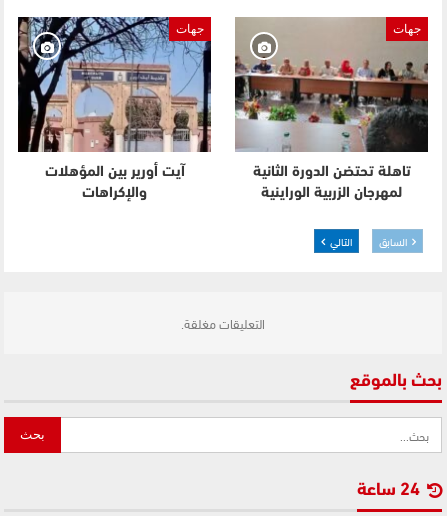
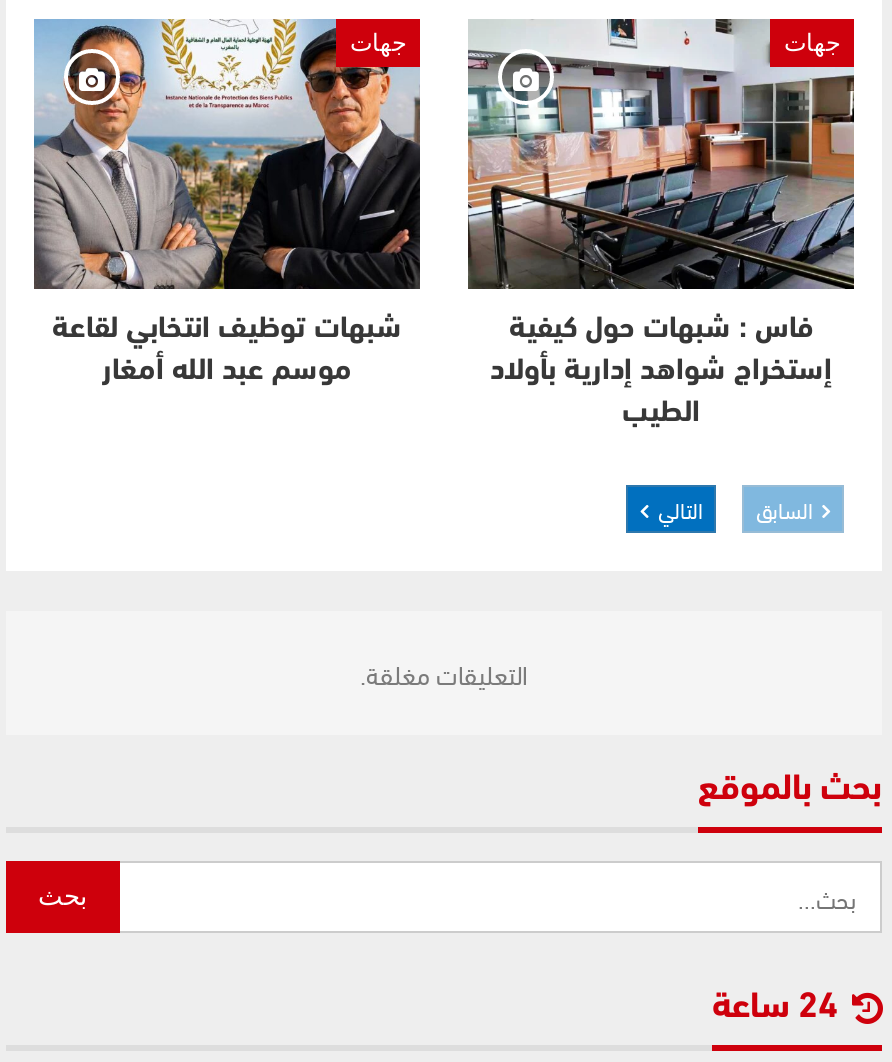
- [image]
- آيت أورير بين المؤهلات
- والإكراهات
+ [image]
+ شبهات توظيف انتخابي لقاعة
+ موسم عبد الله أمغار

- [image]
- تاهلة تحتضن الدورة الثانية
- لمهرجان الزربية الوراينية
+ [image]
+ فاس : شبهات حول كيفية
+ إستخراج شواهد إدارية بأولاد
+ الطيب
